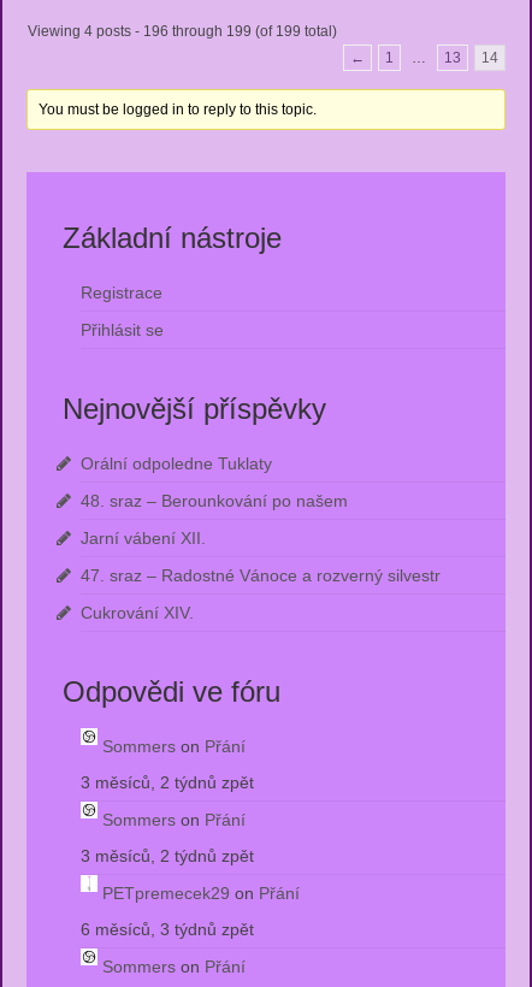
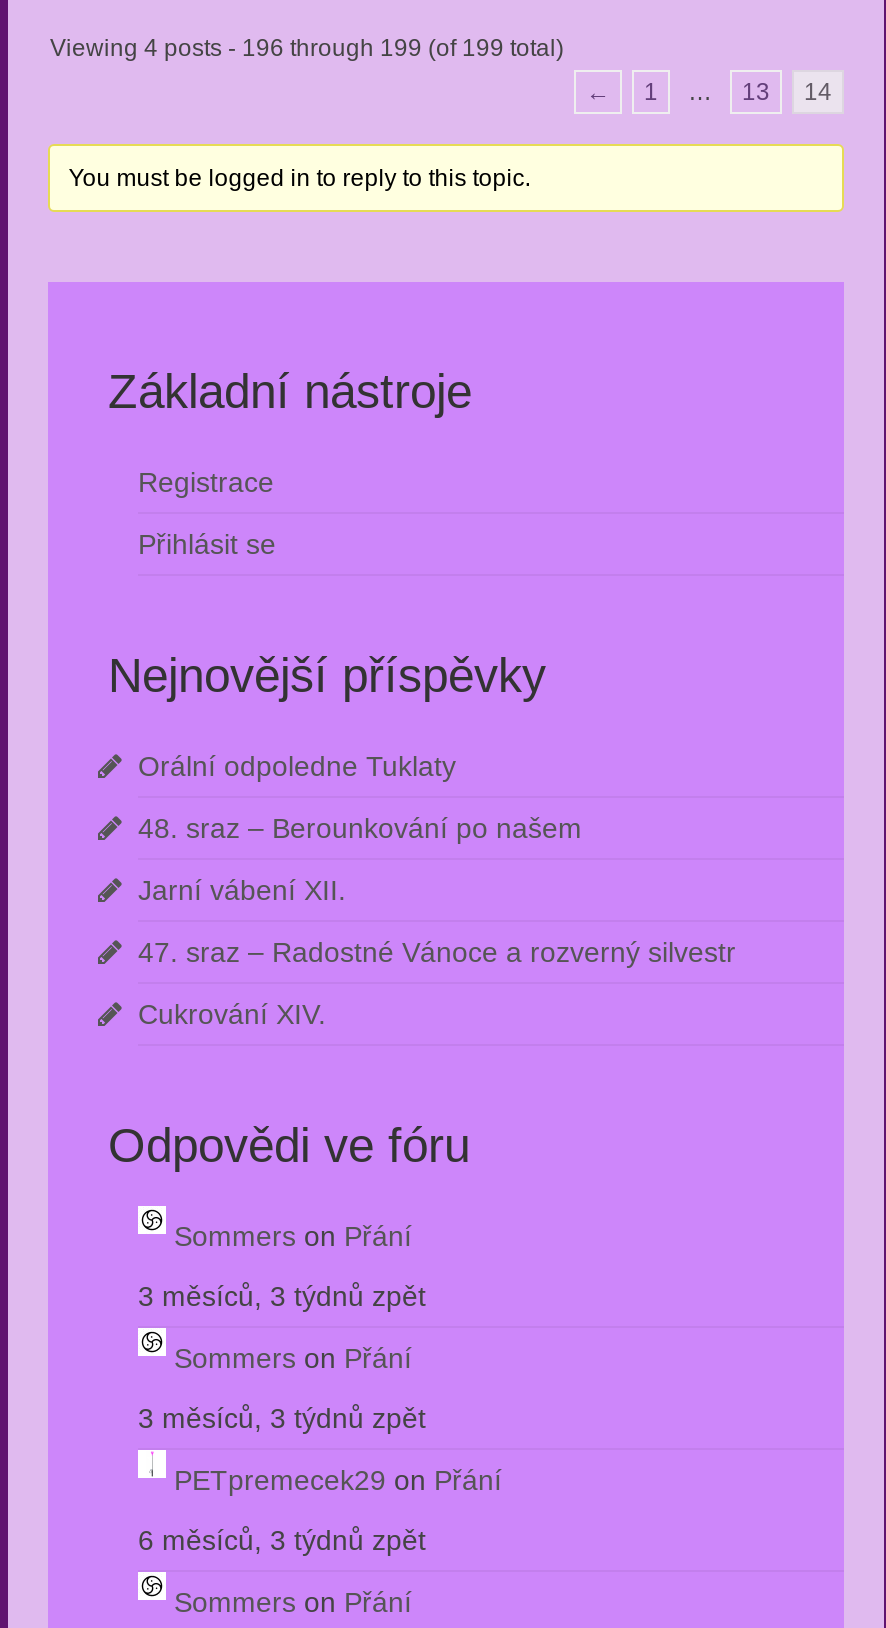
- 3 měsíců, 2 týdnů zpět
+ 3 měsíců, 3 týdnů zpět

- 3 měsíců, 2 týdnů zpět
+ 3 měsíců, 3 týdnů zpět
